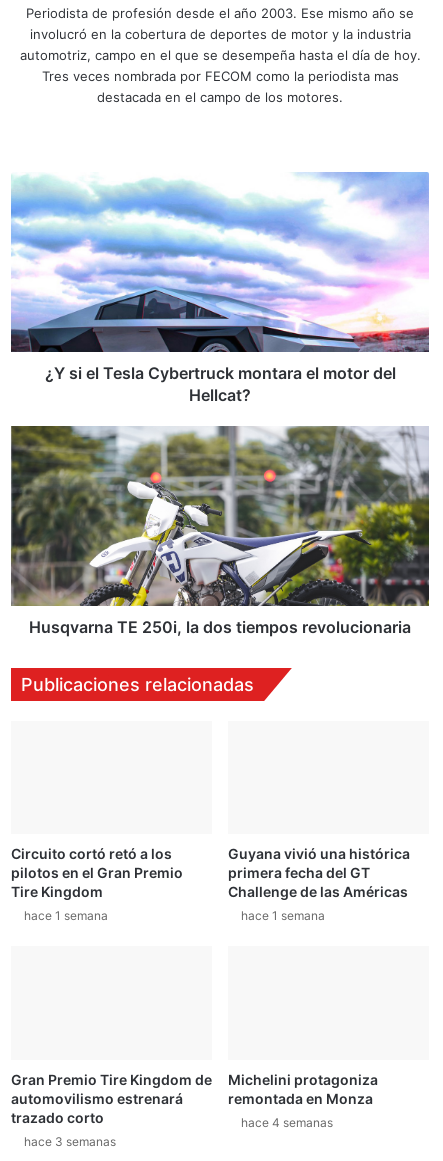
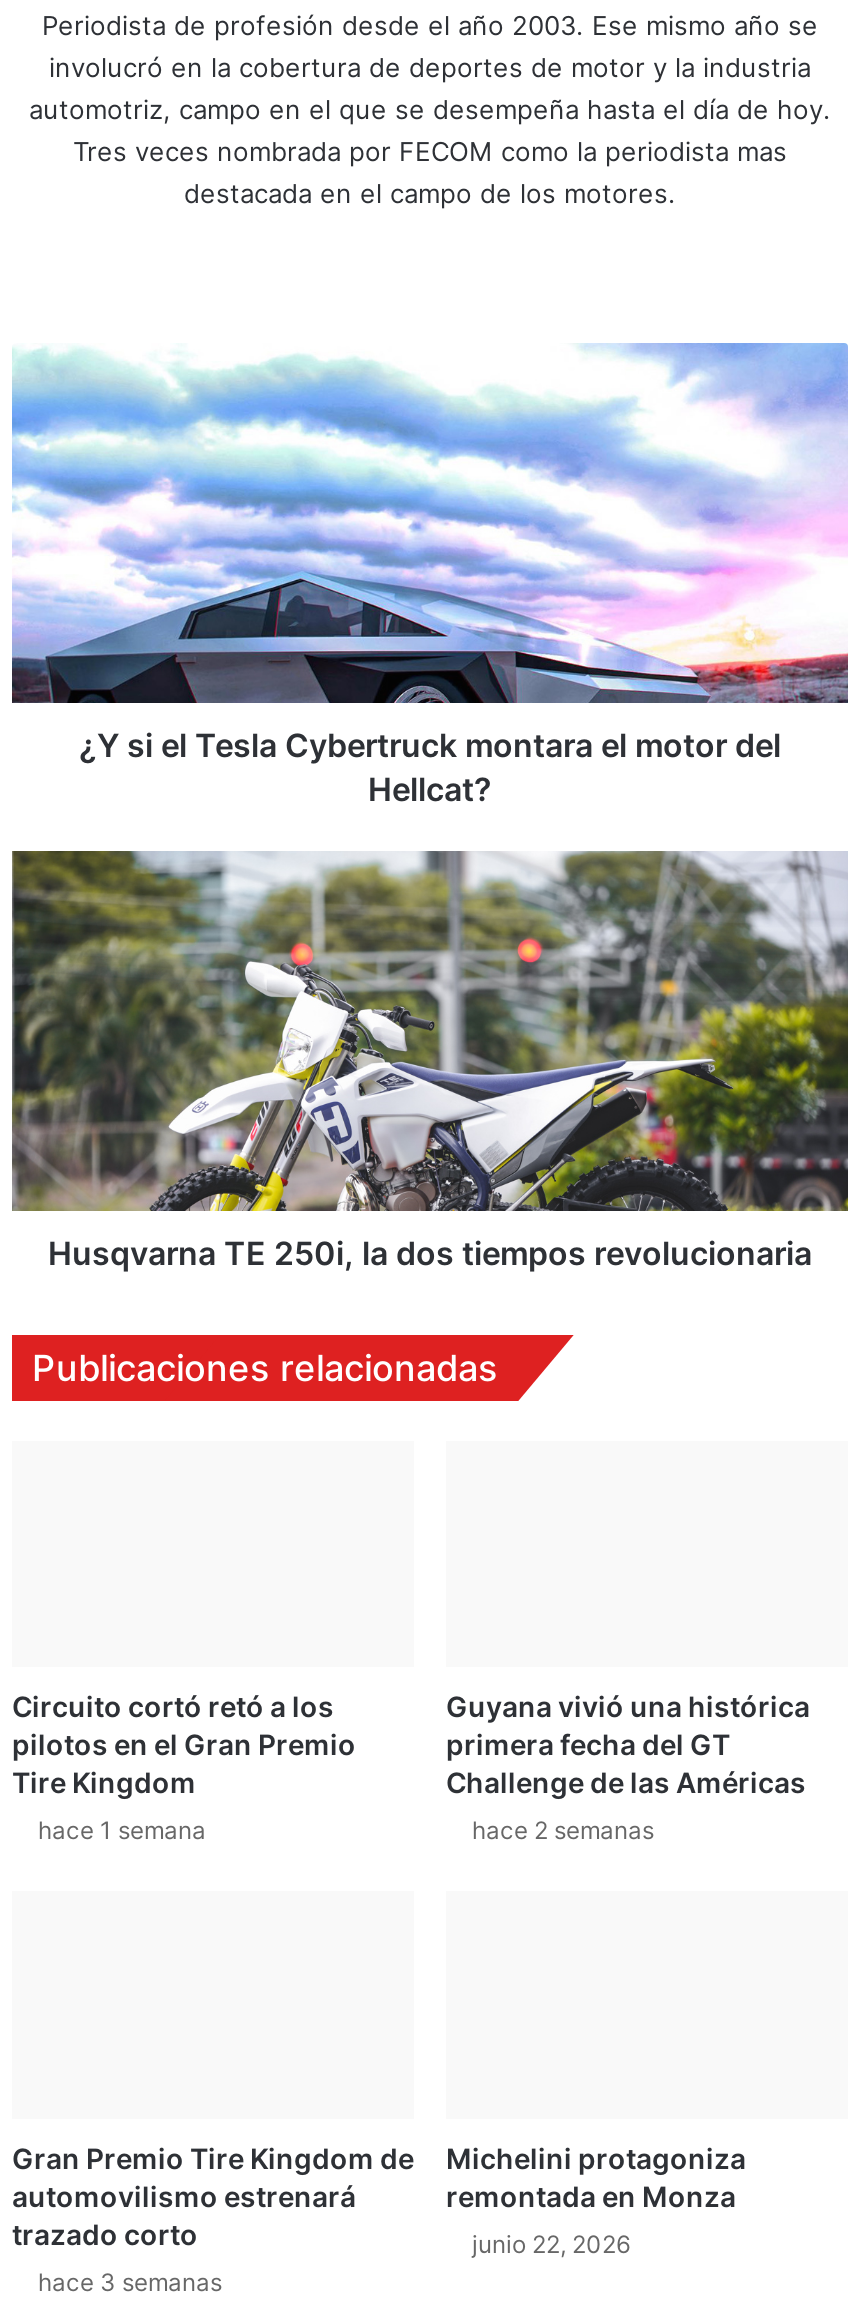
- hace 1 semana
+ hace 2 semanas

- hace 4 semanas
+ junio 22, 2026
